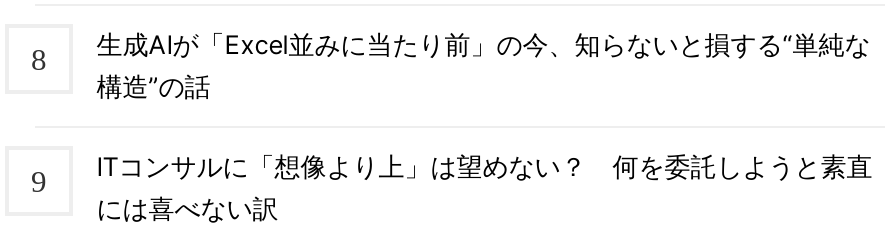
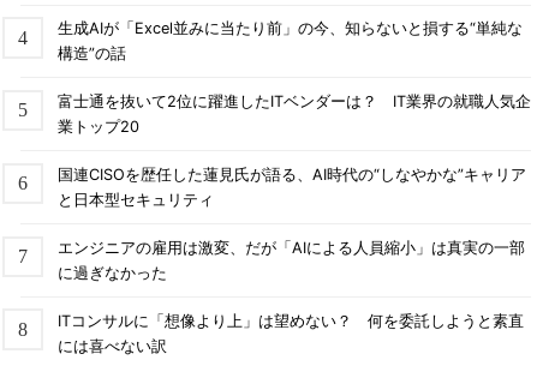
+ 富士通を抜いて2位に躍進したITベンダーは？ IT業界の就職人気企
+ 業トップ20
+ 国連CISOを歴任した蓮見氏が語る、AI時代の“しなやかな”キャリア
+ と日本型セキュリティ
+ エンジニアの雇用は激変、だが「AIによる人員縮小」は真実の一部
+ に過ぎなかった
